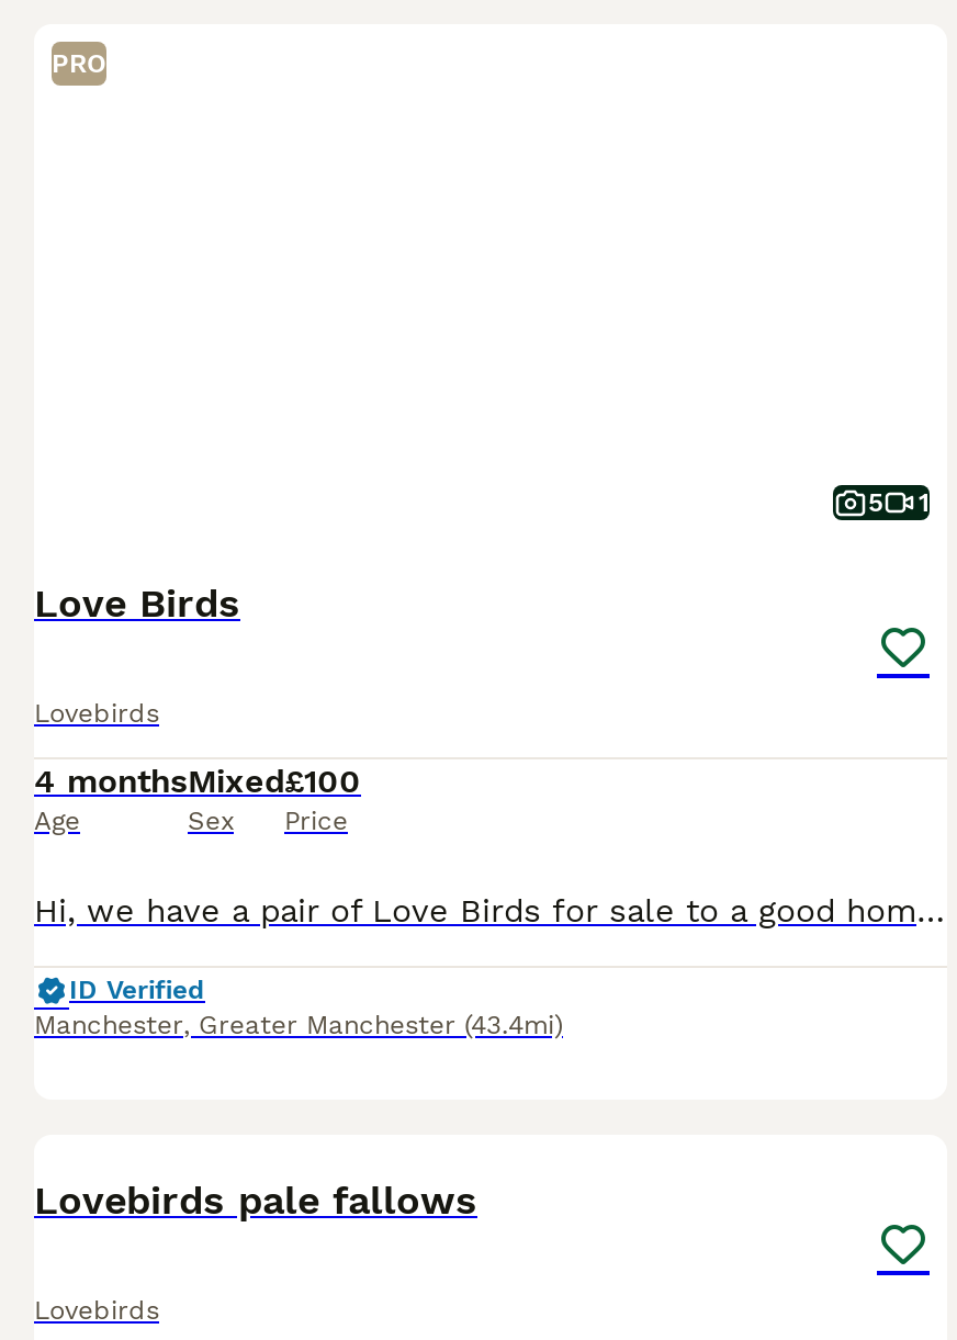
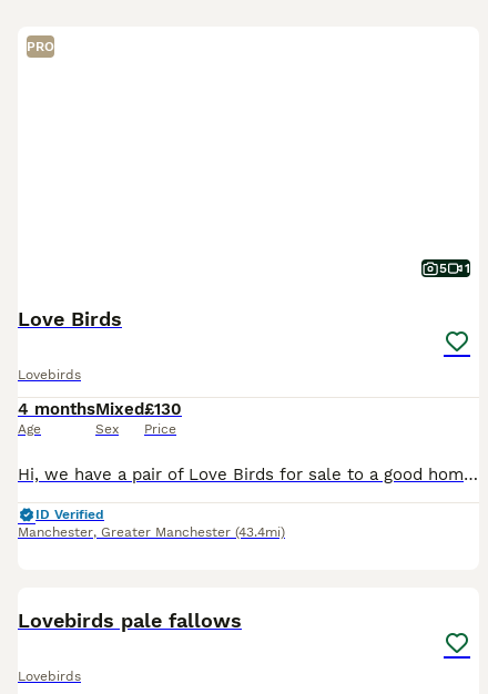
- 4 months Mixed £100
+ 4 months Mixed £130
